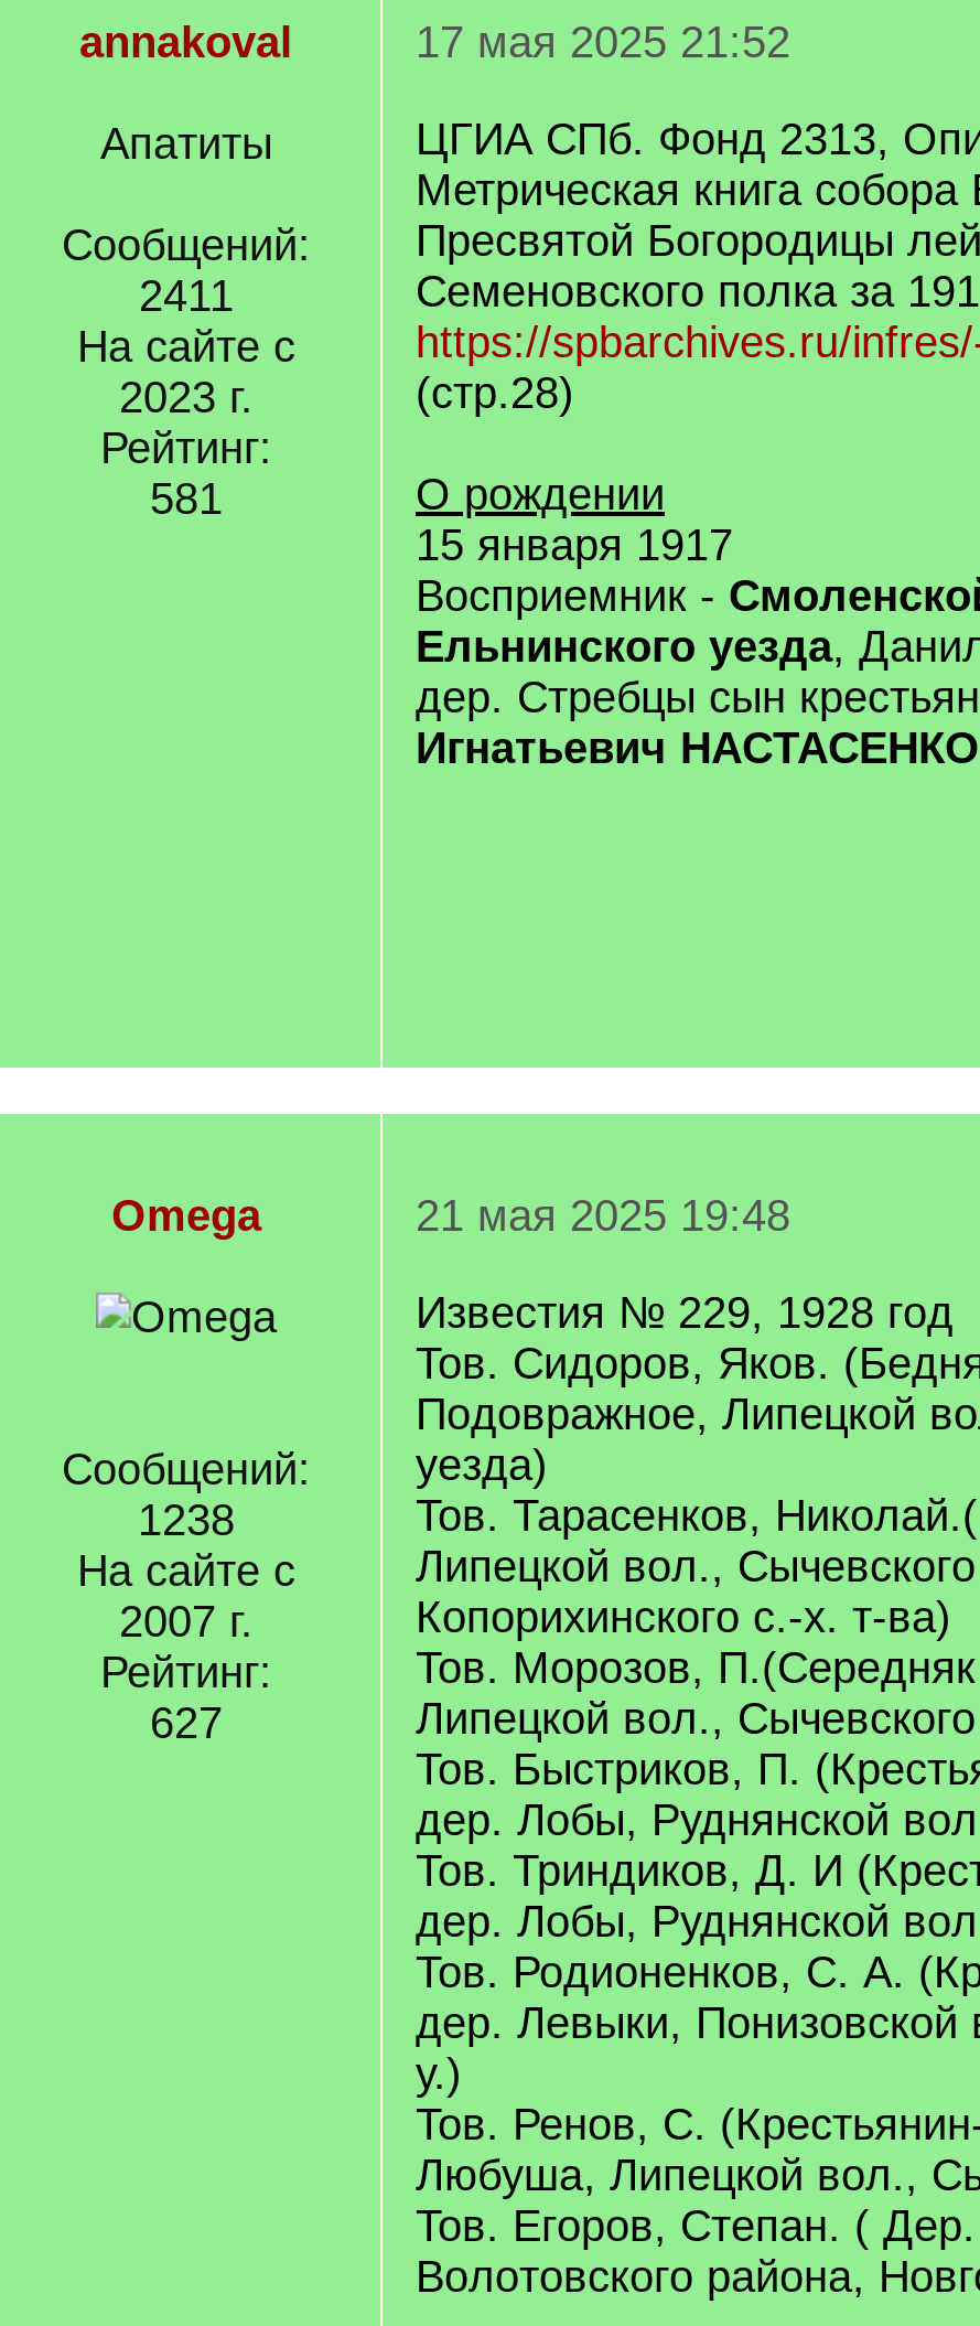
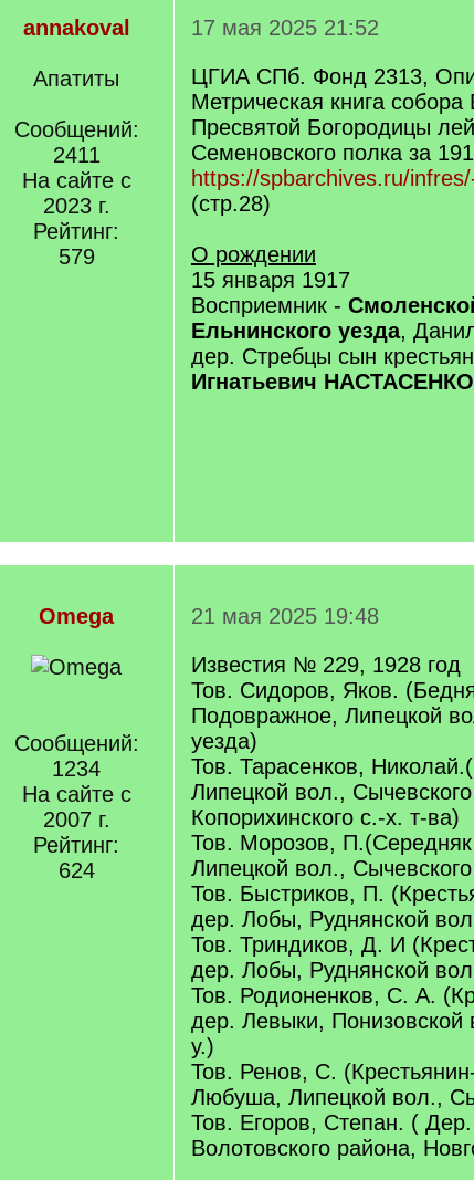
- 581
+ 579

- 1238
+ 1234

- 627
+ 624
